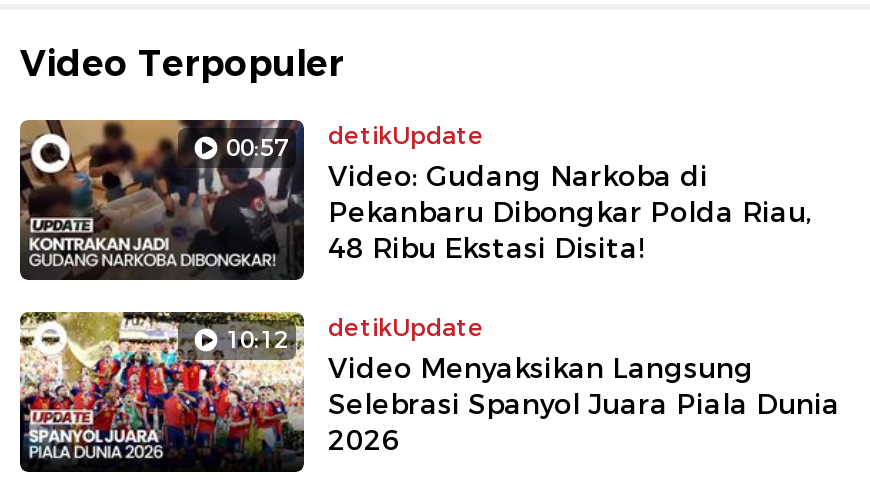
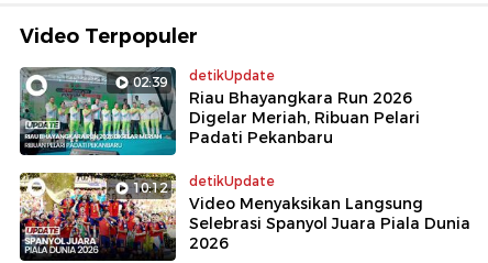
- [image]
- 00:57 detikUpdate
+ [image]
+ 02:39 detikUpdate

- Video: Gudang Narkoba di
- Pekanbaru Dibongkar Polda Riau,
- 48 Ribu Ekstasi Disita!
+ Riau Bhayangkara Run 2026
+ Digelar Meriah, Ribuan Pelari
+ Padati Pekanbaru
